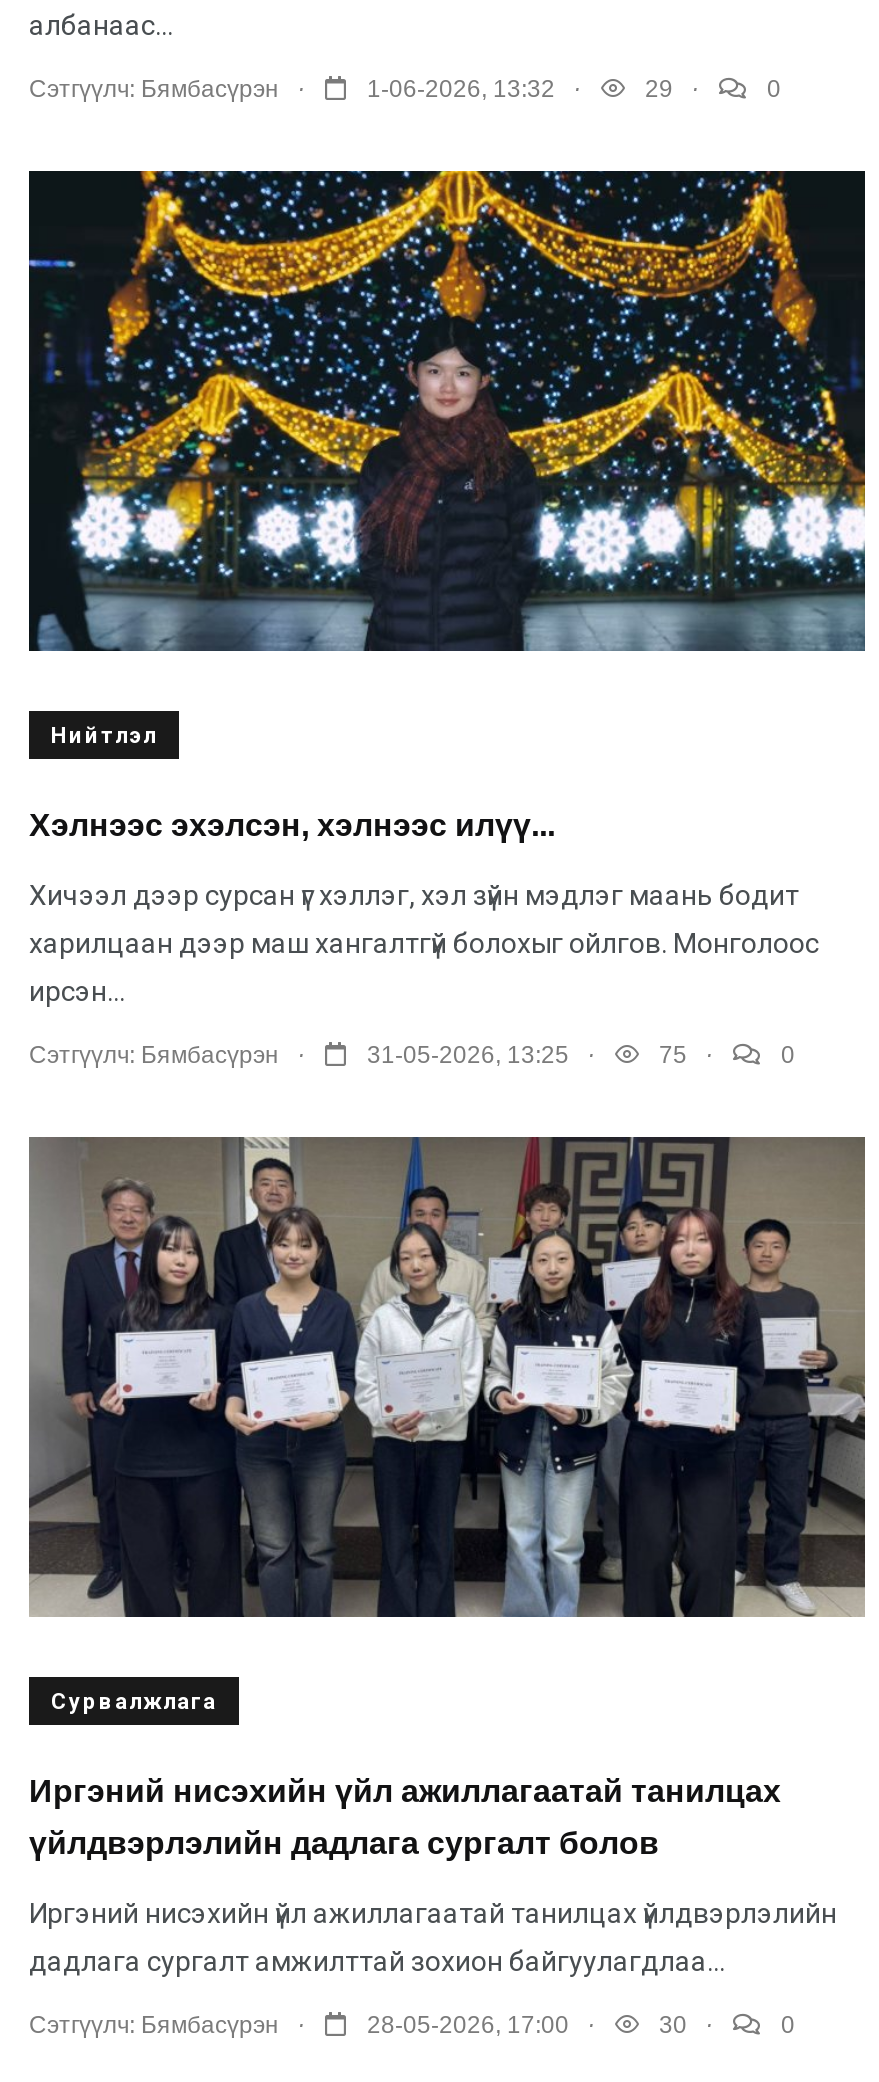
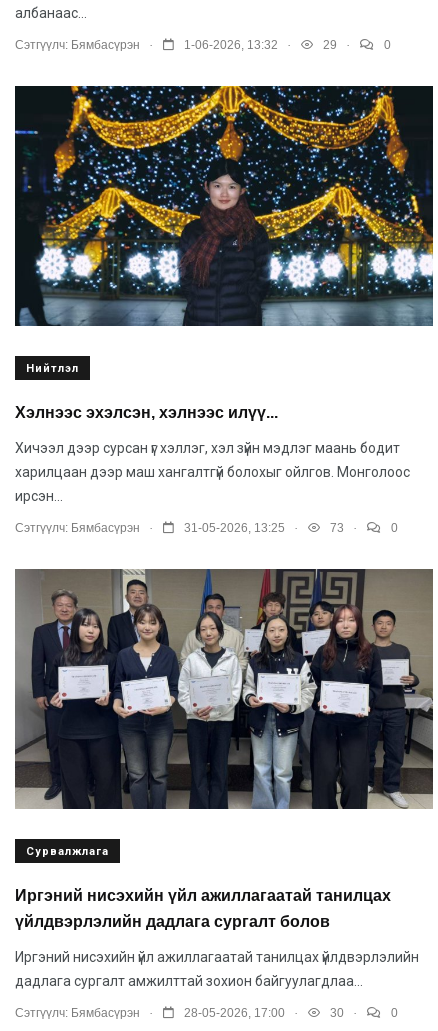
- 75
+ 73
